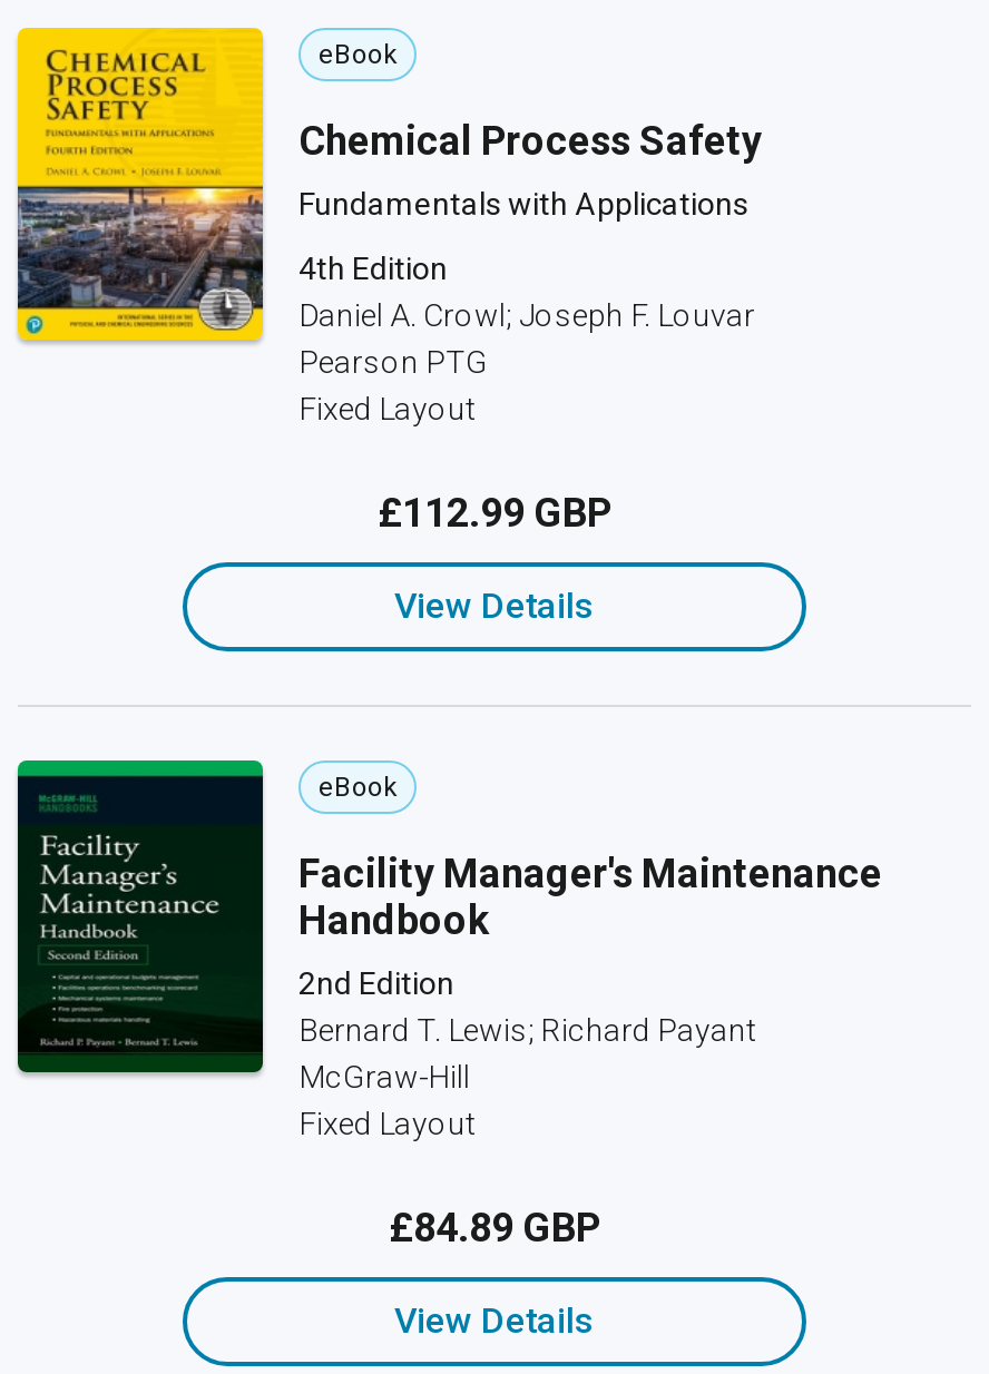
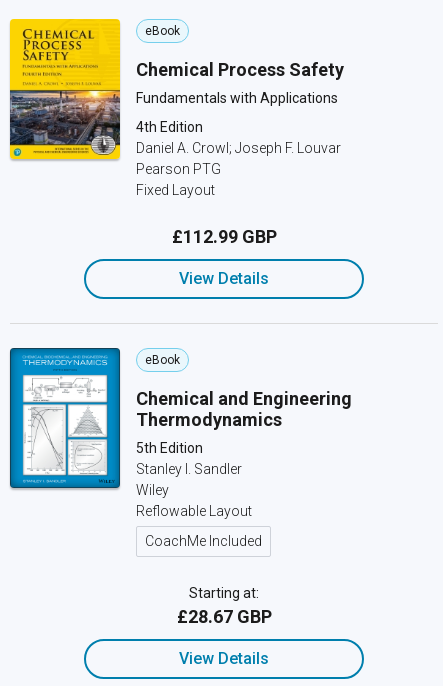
- [image]
- Facility Manager's Maintenance
- Handbook
- 2nd Edition
- Bernard T. Lewis; Richard Payant
- McGraw-Hill
- Fixed Layout
- £84.89 GBP
+ [image]
+ Chemical and Engineering
+ Thermodynamics
+ 5th Edition
+ Stanley I. Sandler
+ Wiley
+ Reflowable Layout
+ CoachMe Included
+ Starting at:
+ £28.67 GBP
